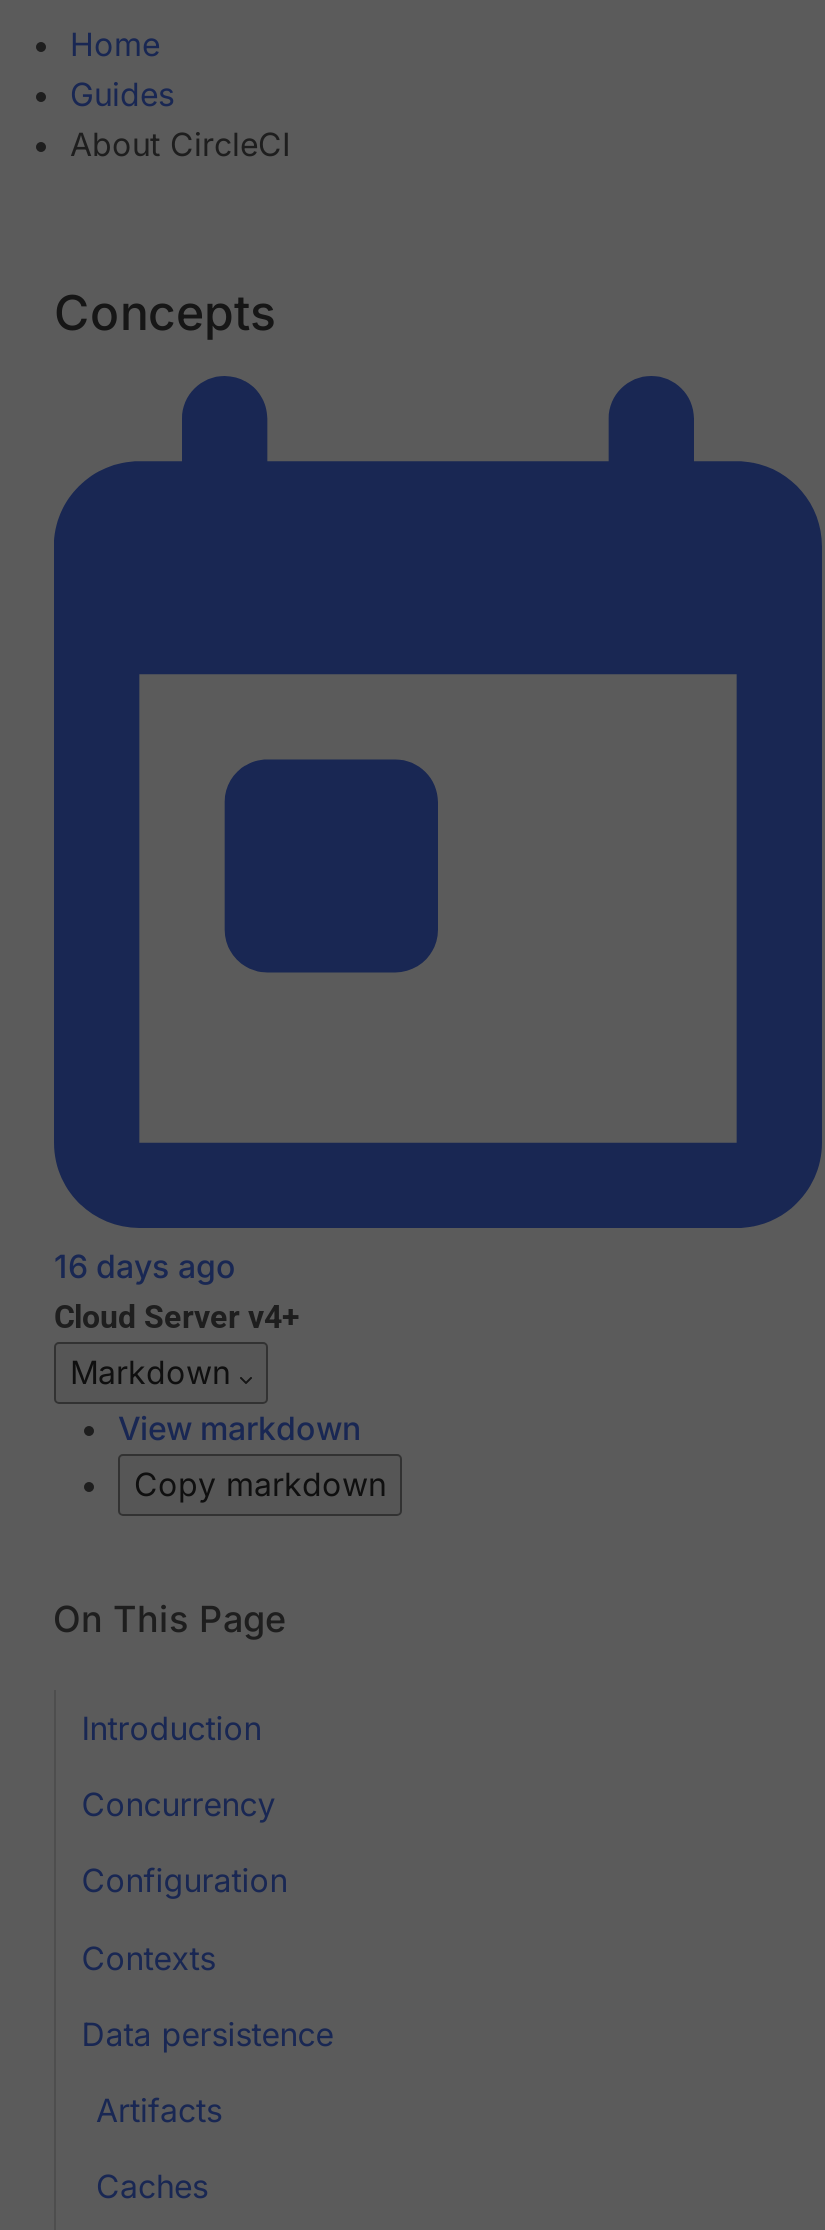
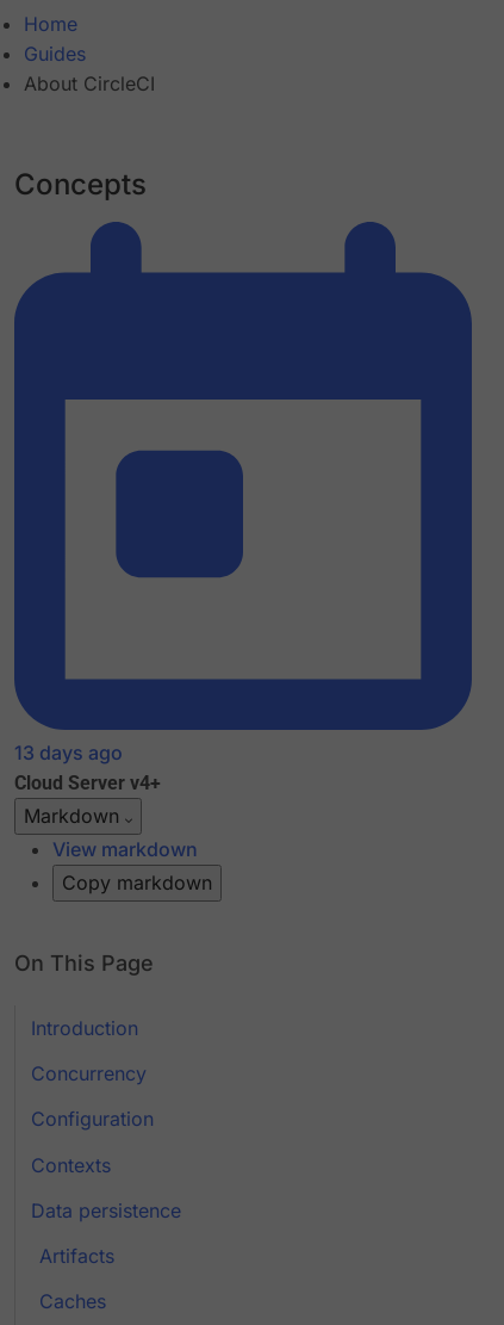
- 16 days ago
+ 13 days ago
